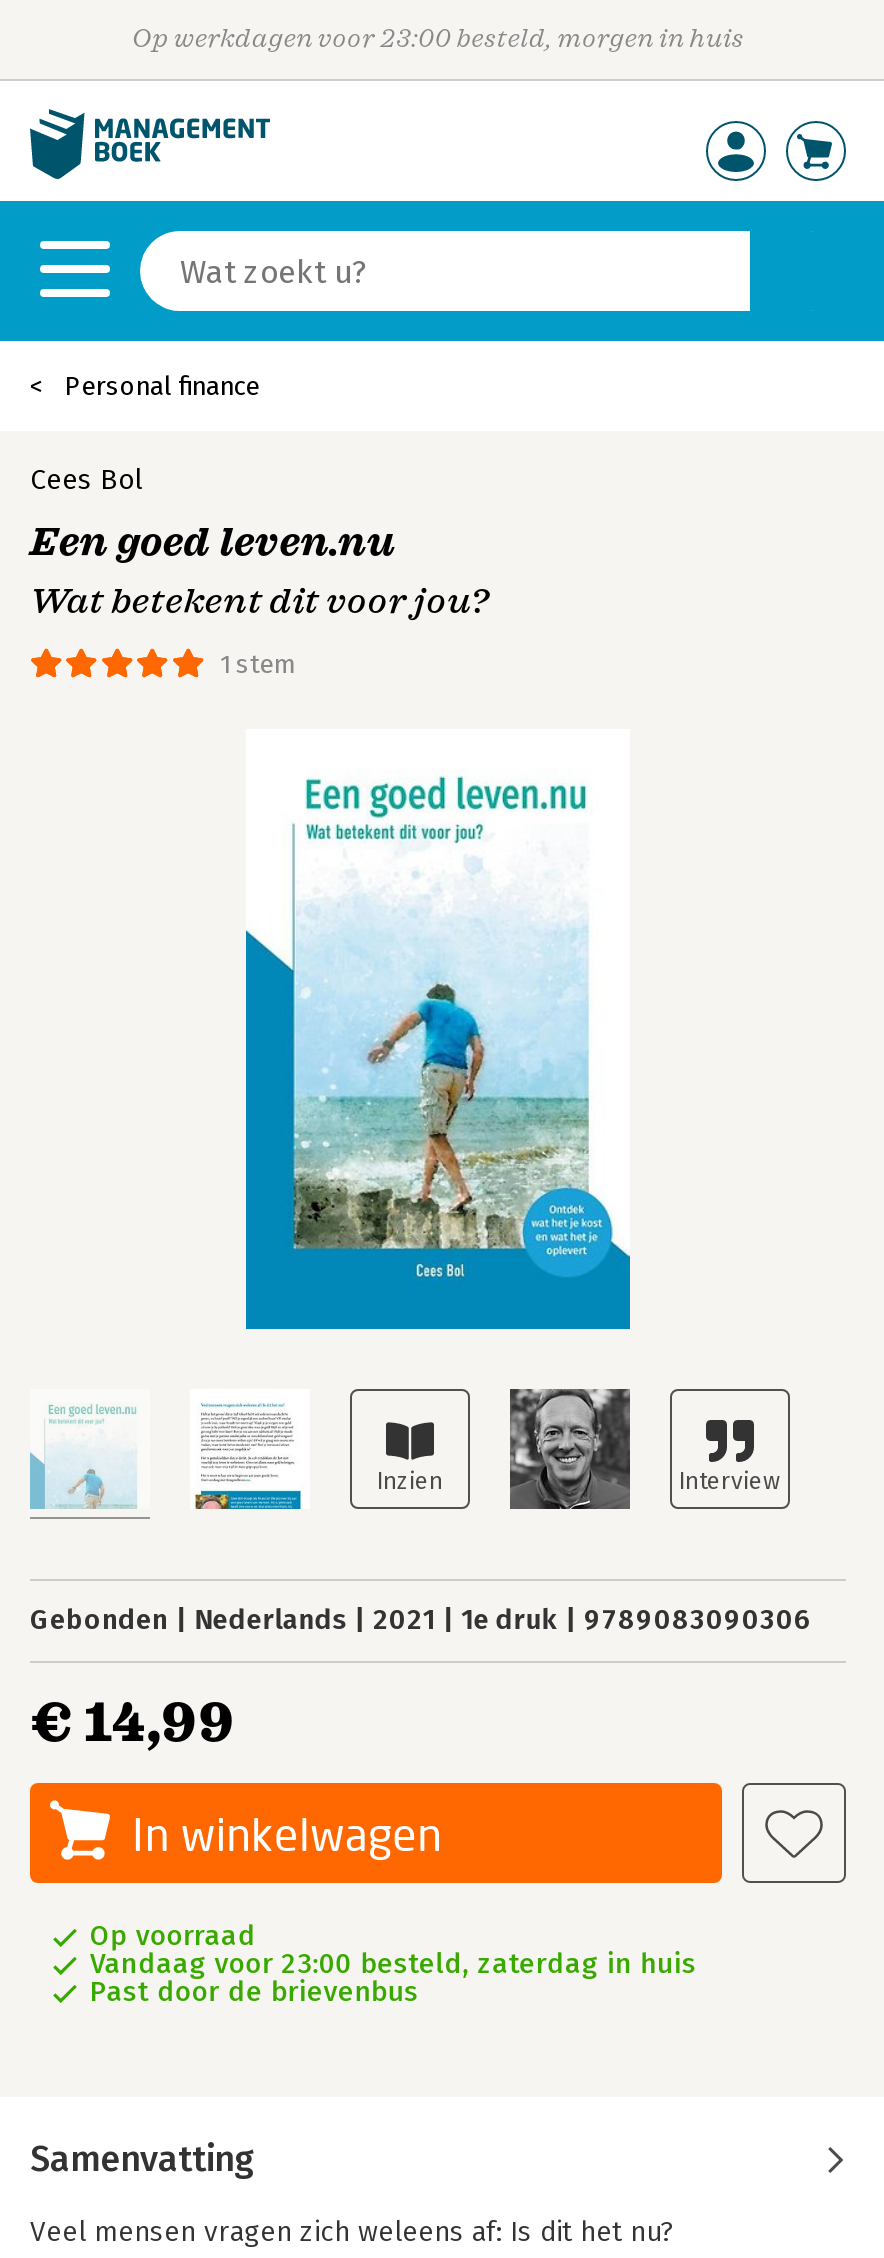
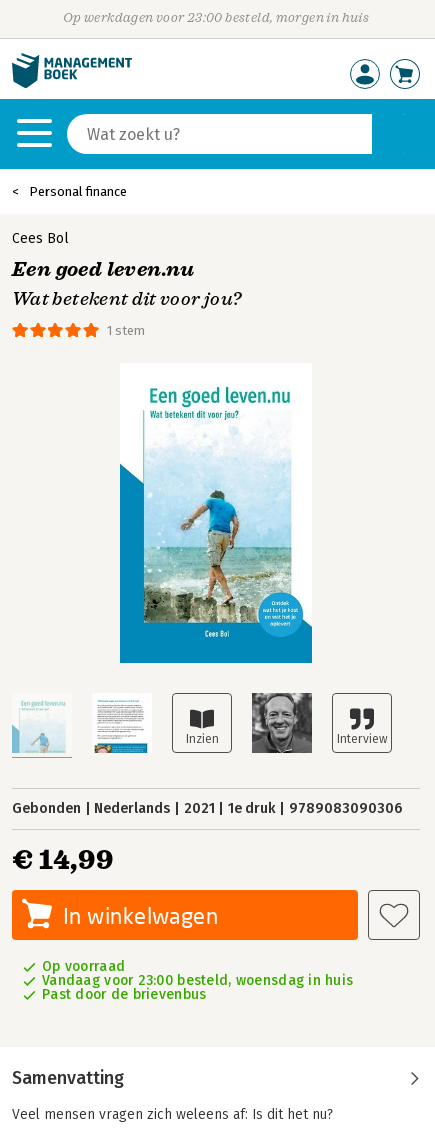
- Vandaag voor 23:00 besteld, zaterdag in huis
+ Vandaag voor 23:00 besteld, woensdag in huis
